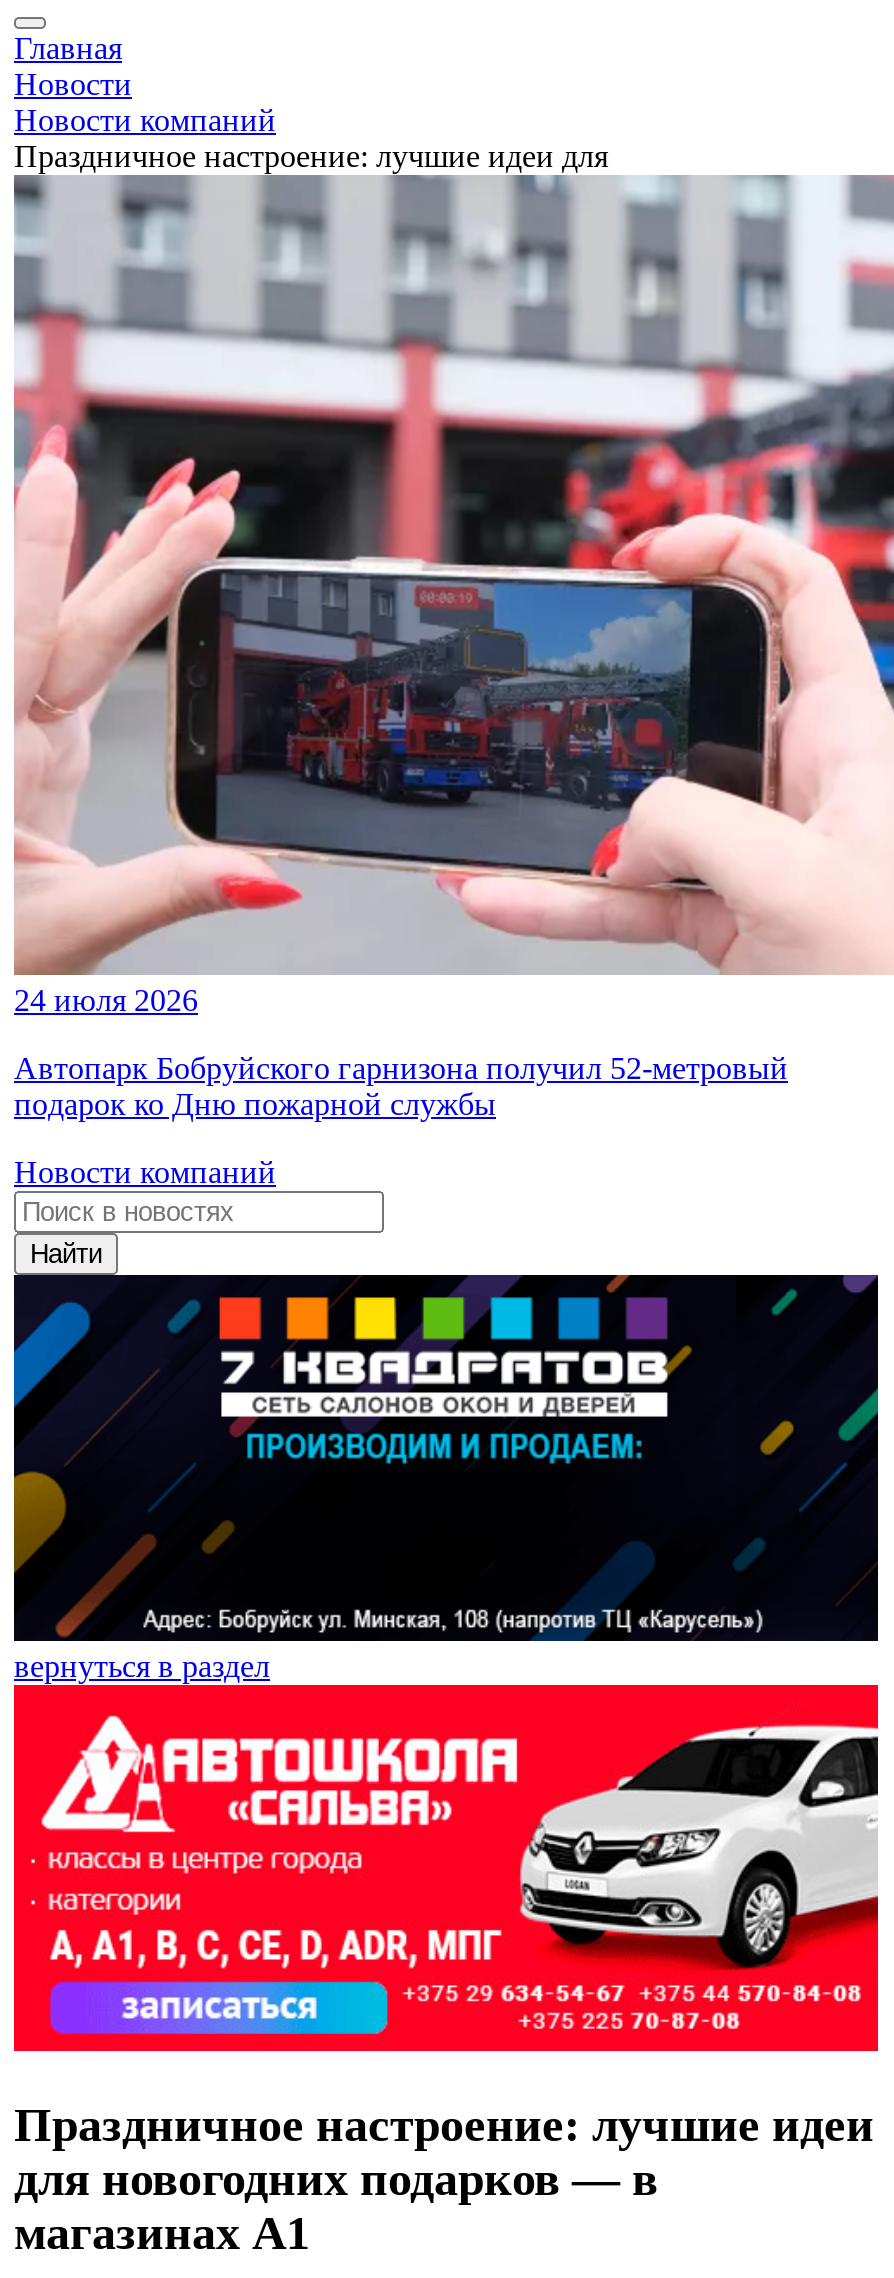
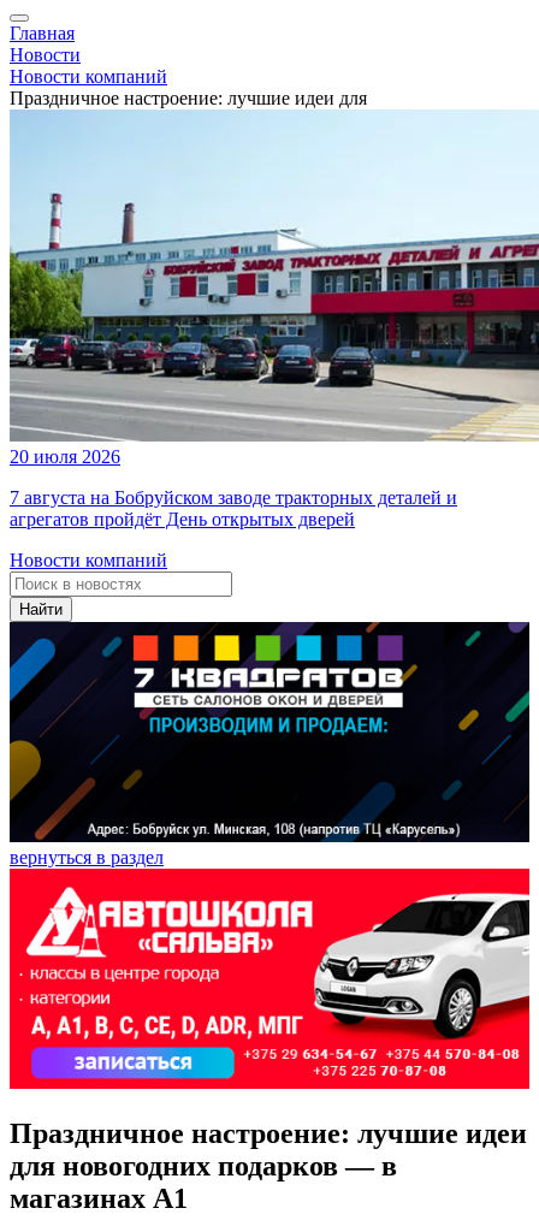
- [image]
- 24 июля 2026
+ [image]
+ 20 июля 2026

- Автопарк Бобруйского гарнизона получил 52-метровый
- подарок ко Дню пожарной службы
+ 7 августа на Бобруйском заводе тракторных деталей и
+ агрегатов пройдёт День открытых дверей
